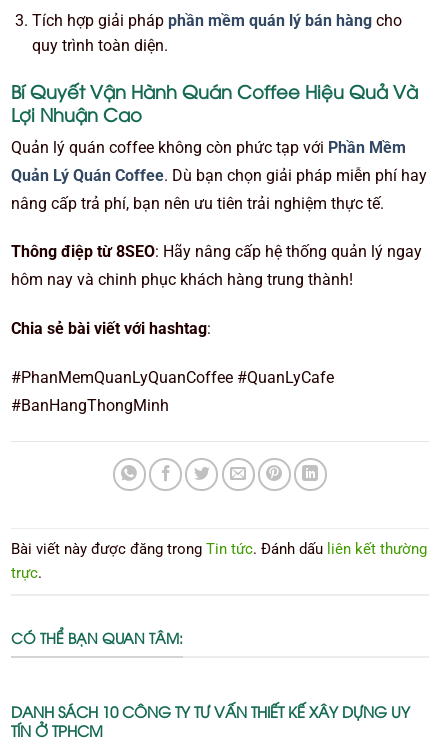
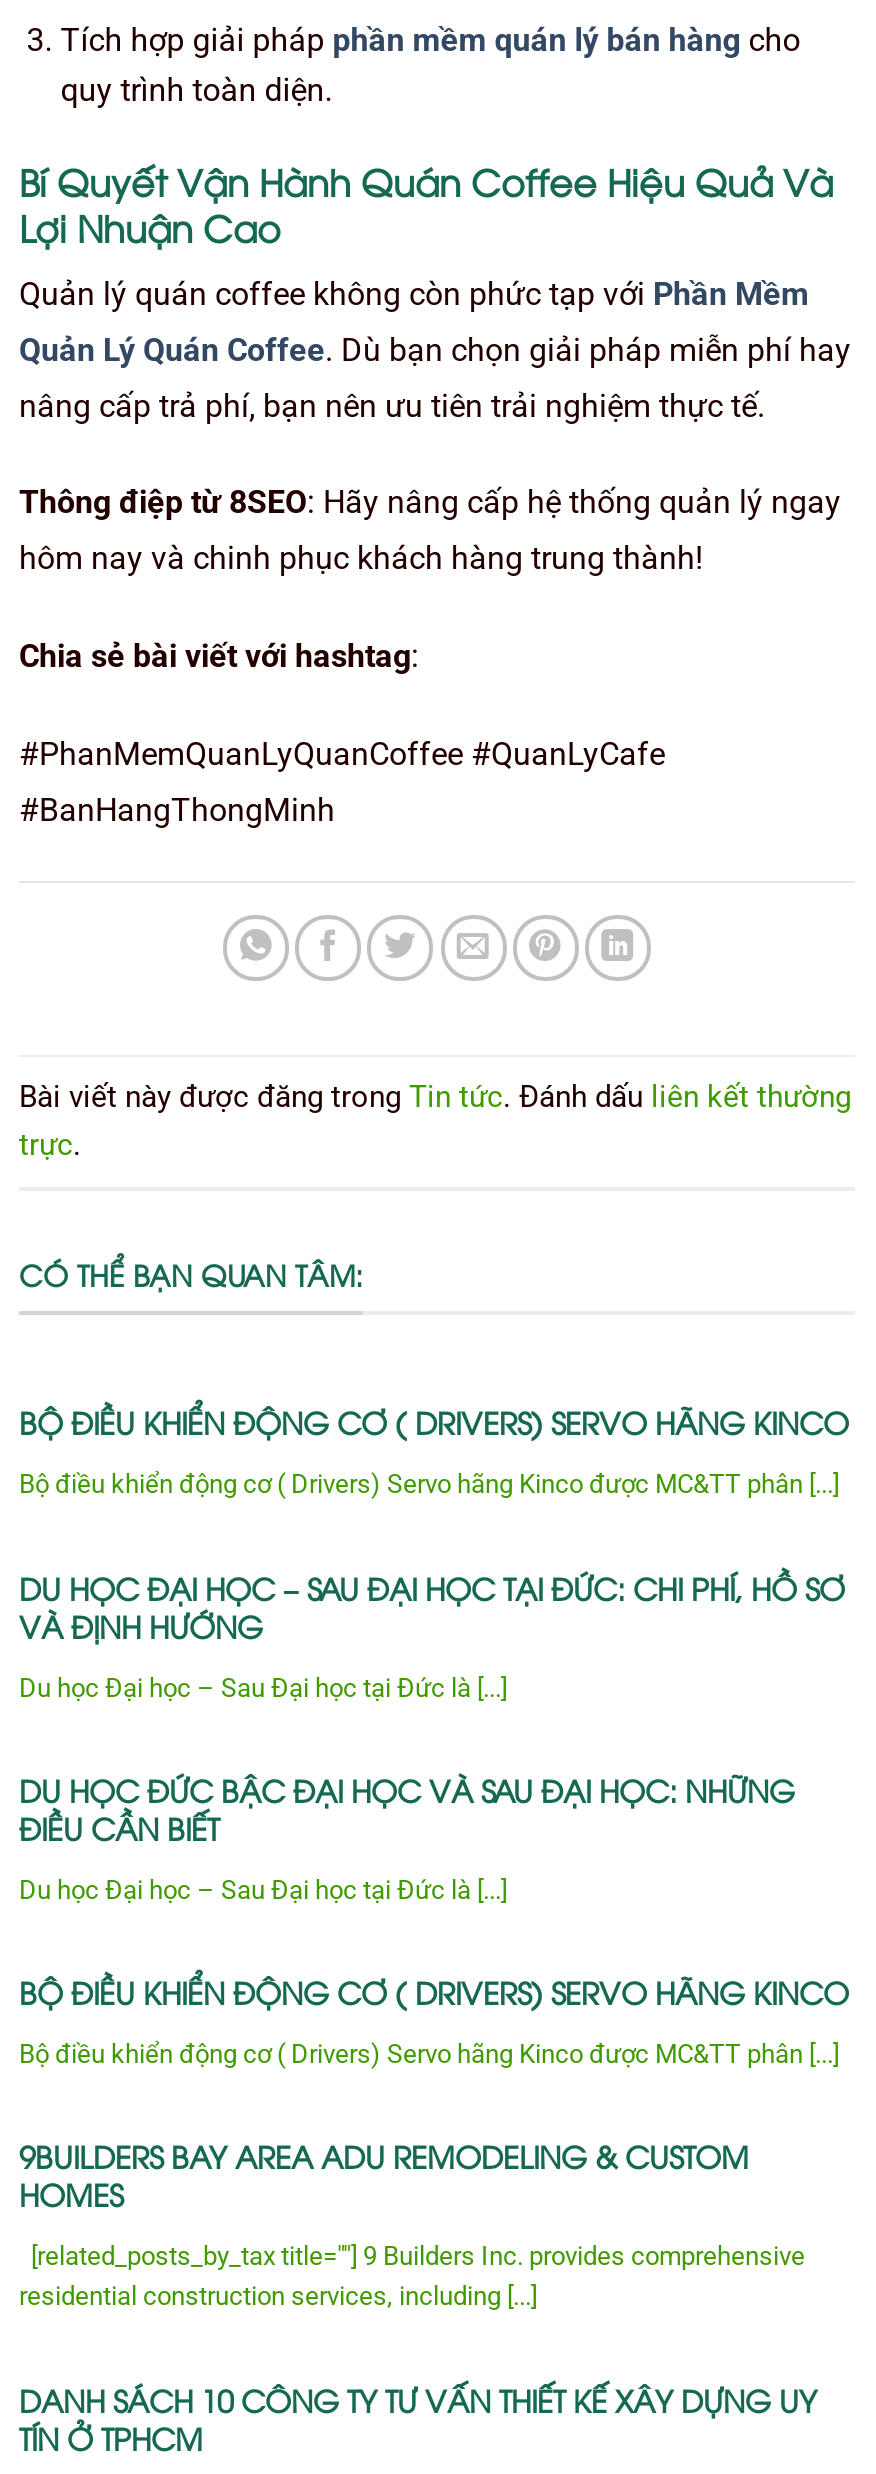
+ BỘ ĐIỀU KHIỂN ĐỘNG CƠ ( DRIVERS) SERVO HÃNG KINCO
+ Bộ điều khiển động cơ ( Drivers) Servo hãng Kinco được MC&TT phân [...]
+ DU HỌC ĐẠI HỌC – SAU ĐẠI HỌC TẠI ĐỨC: CHI PHÍ, HỒ SƠ
+ VÀ ĐỊNH HƯỚNG
+ Du học Đại học – Sau Đại học tại Đức là [...]
+ DU HỌC ĐỨC BẬC ĐẠI HỌC VÀ SAU ĐẠI HỌC: NHỮNG
+ ĐIỀU CẦN BIẾT
+ Du học Đại học – Sau Đại học tại Đức là [...]
+ BỘ ĐIỀU KHIỂN ĐỘNG CƠ ( DRIVERS) SERVO HÃNG KINCO
+ Bộ điều khiển động cơ ( Drivers) Servo hãng Kinco được MC&TT phân [...]
+ 9BUILDERS BAY AREA ADU REMODELING & CUSTOM
+ HOMES
+ [related_posts_by_tax title=""] 9 Builders Inc. provides comprehensive
+ residential construction services, including [...]
